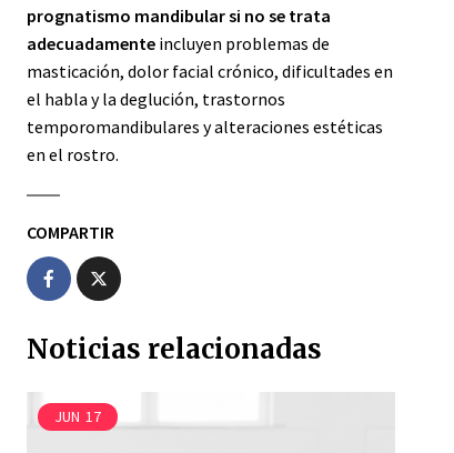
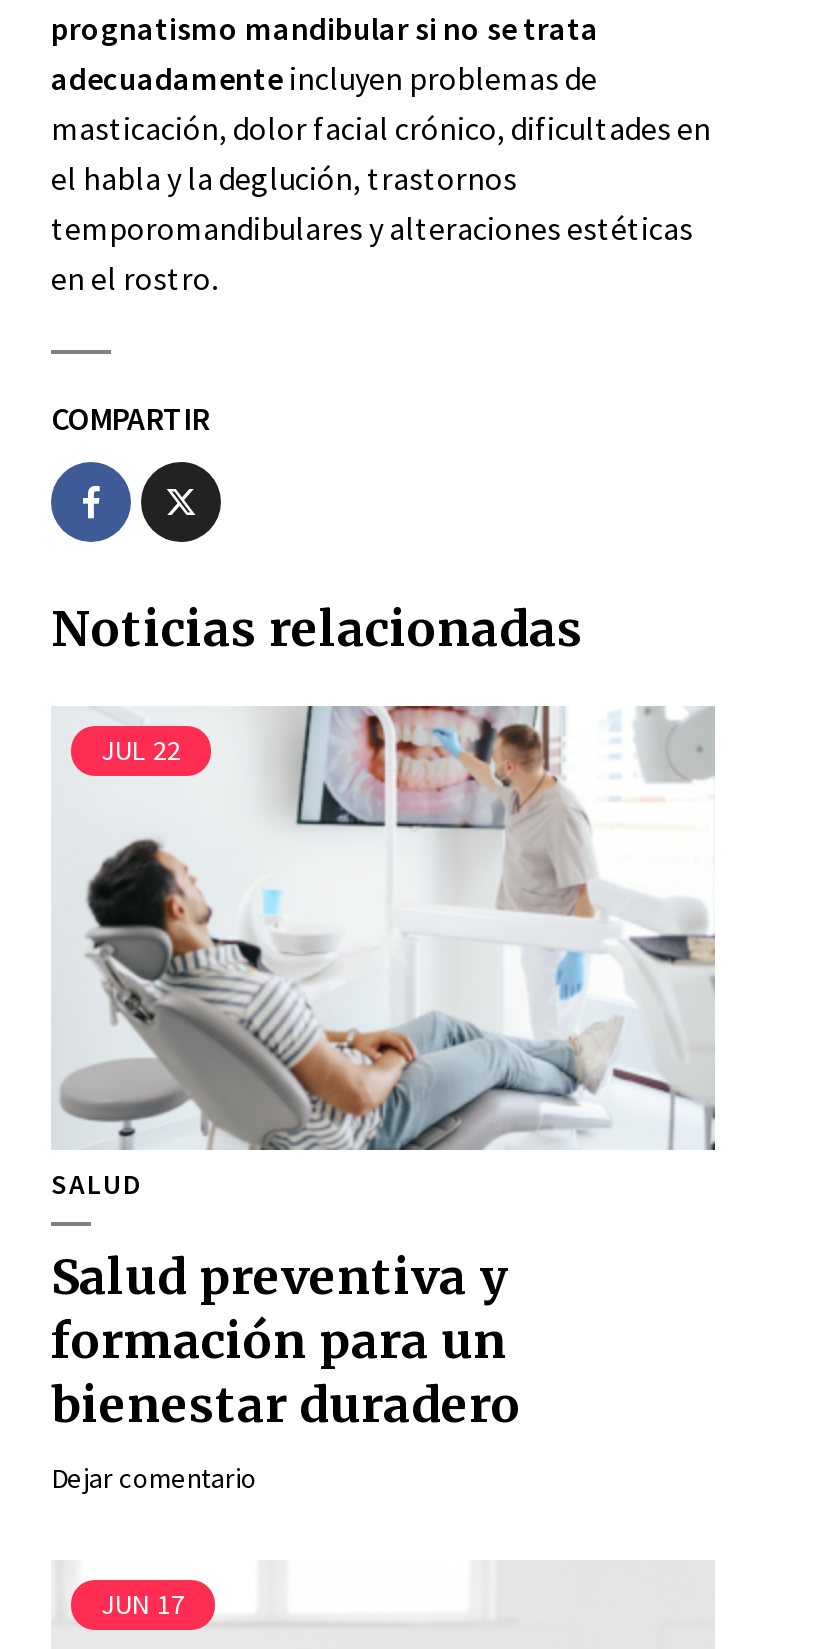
+ SALUD
+ Salud preventiva y
+ formación para un
+ bienestar duradero
+ Dejar comentario

+ [image]
+ JUL 22
